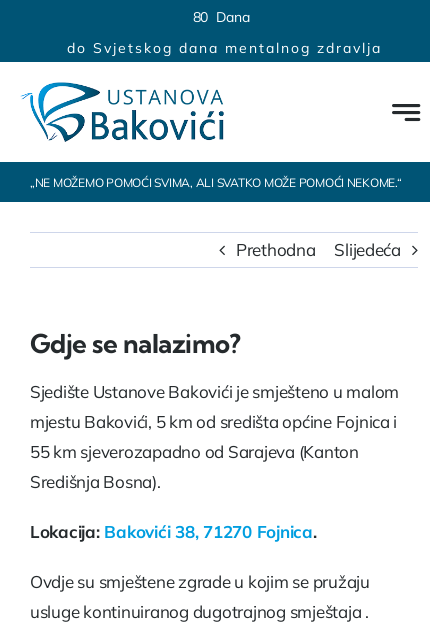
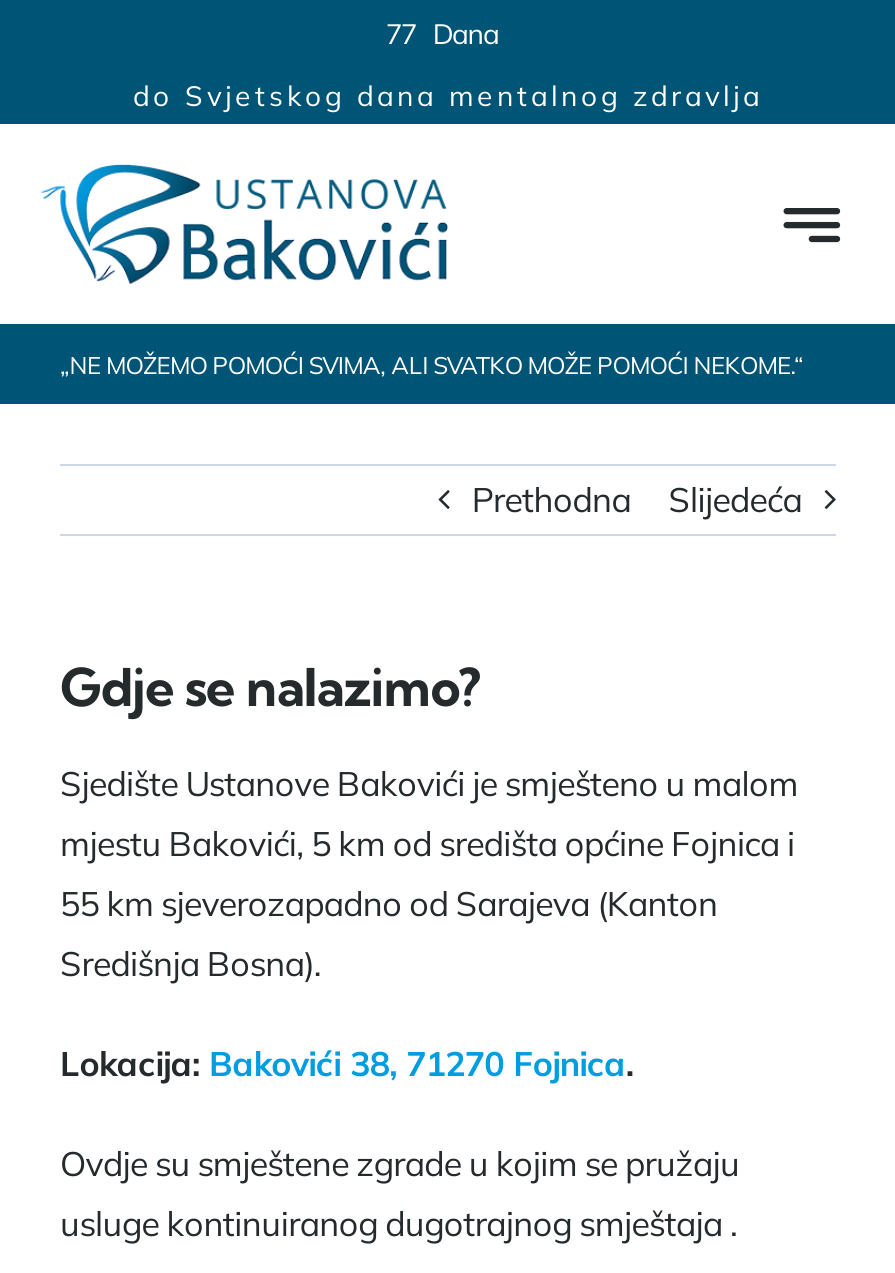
- 80 Dana
+ 77 Dana
